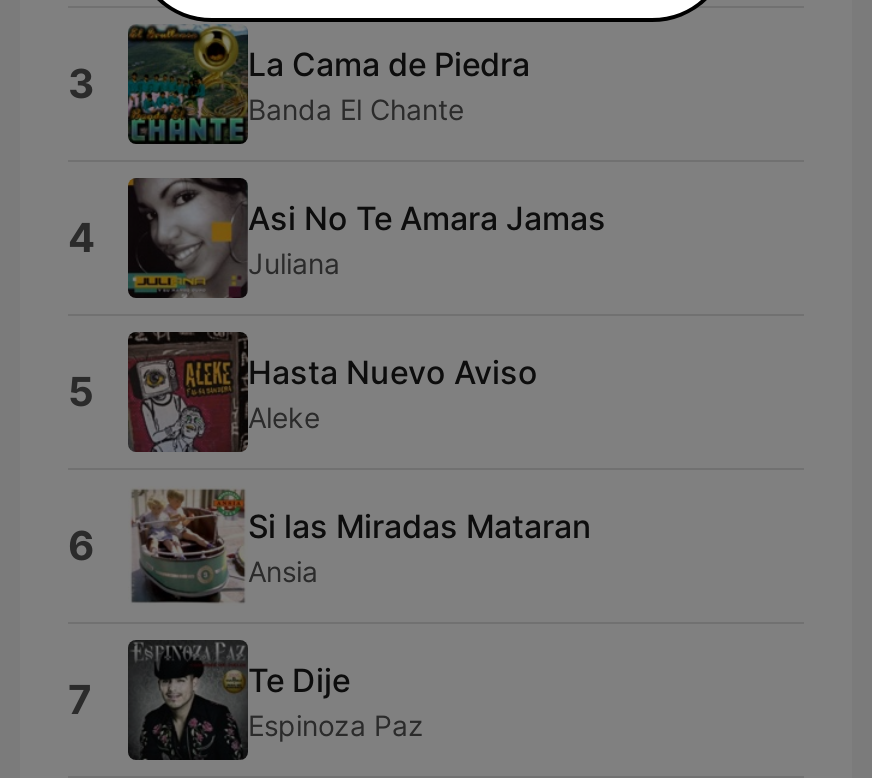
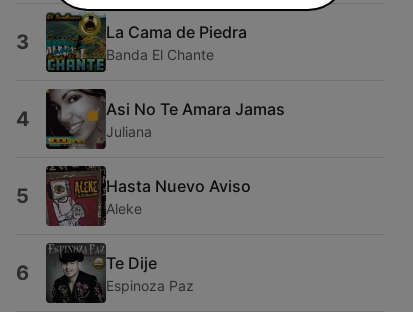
- [image]
- Si las Miradas Mataran
- Ansia
- 7
